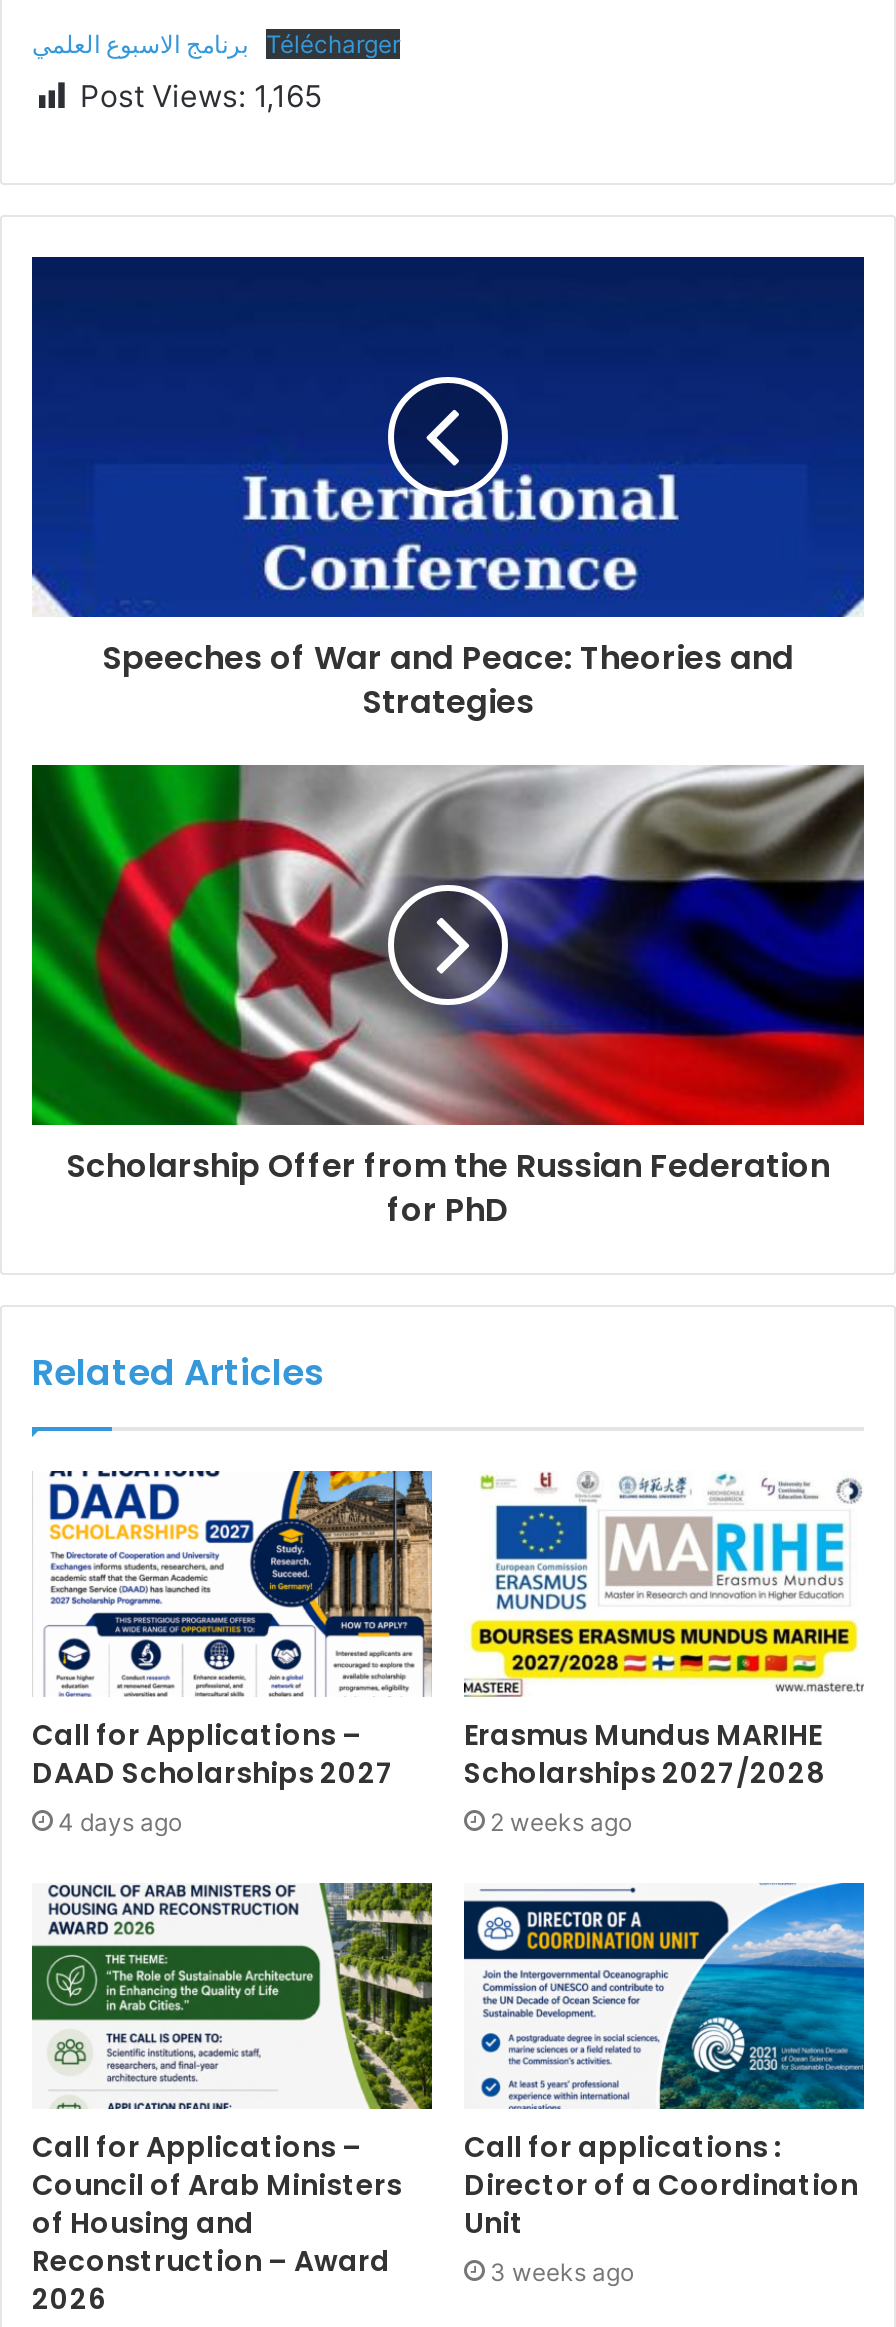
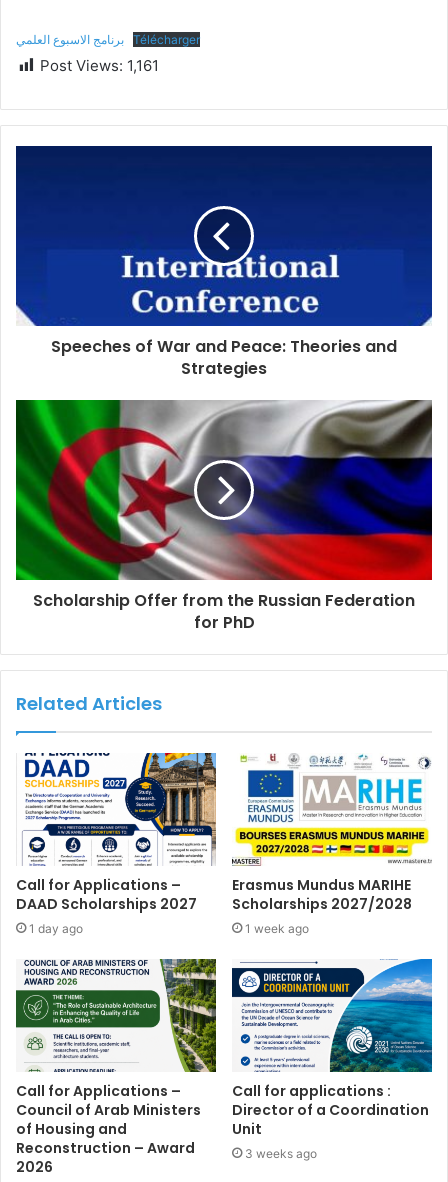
- Post Views: 1,165
+ Post Views: 1,161

- 4 days ago
+ 1 day ago

- 2 weeks ago
+ 1 week ago
